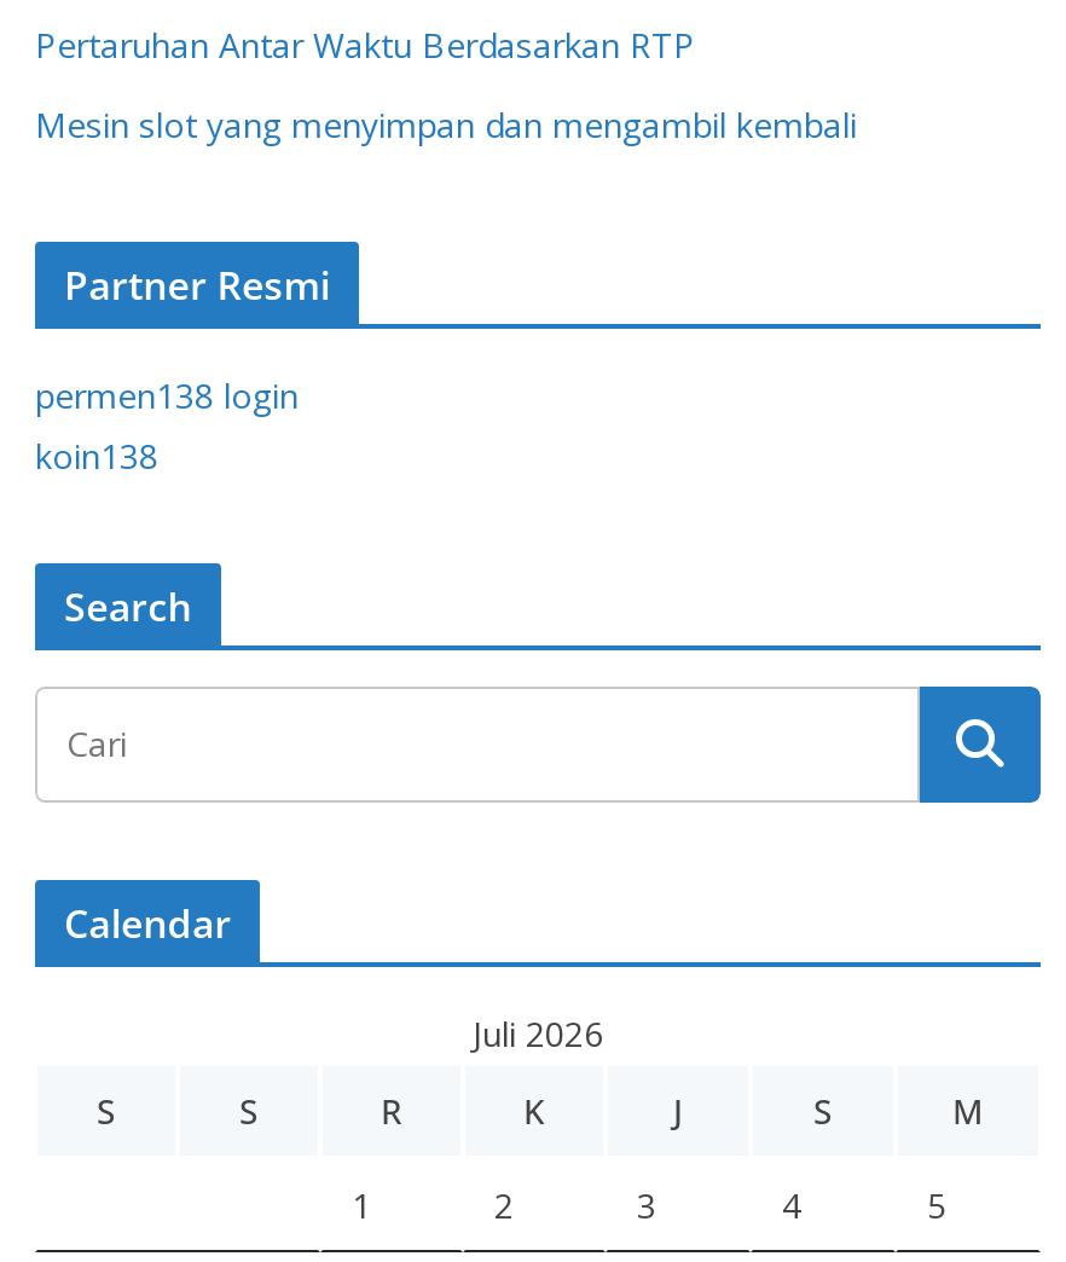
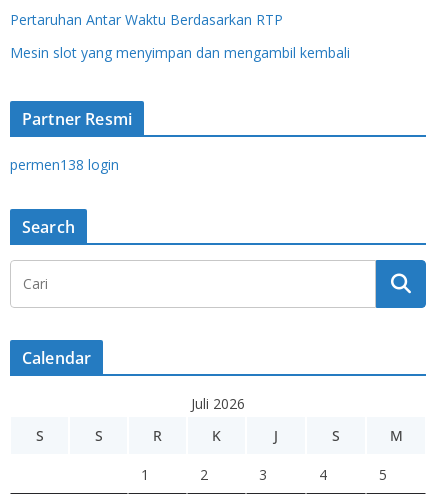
- koin138
